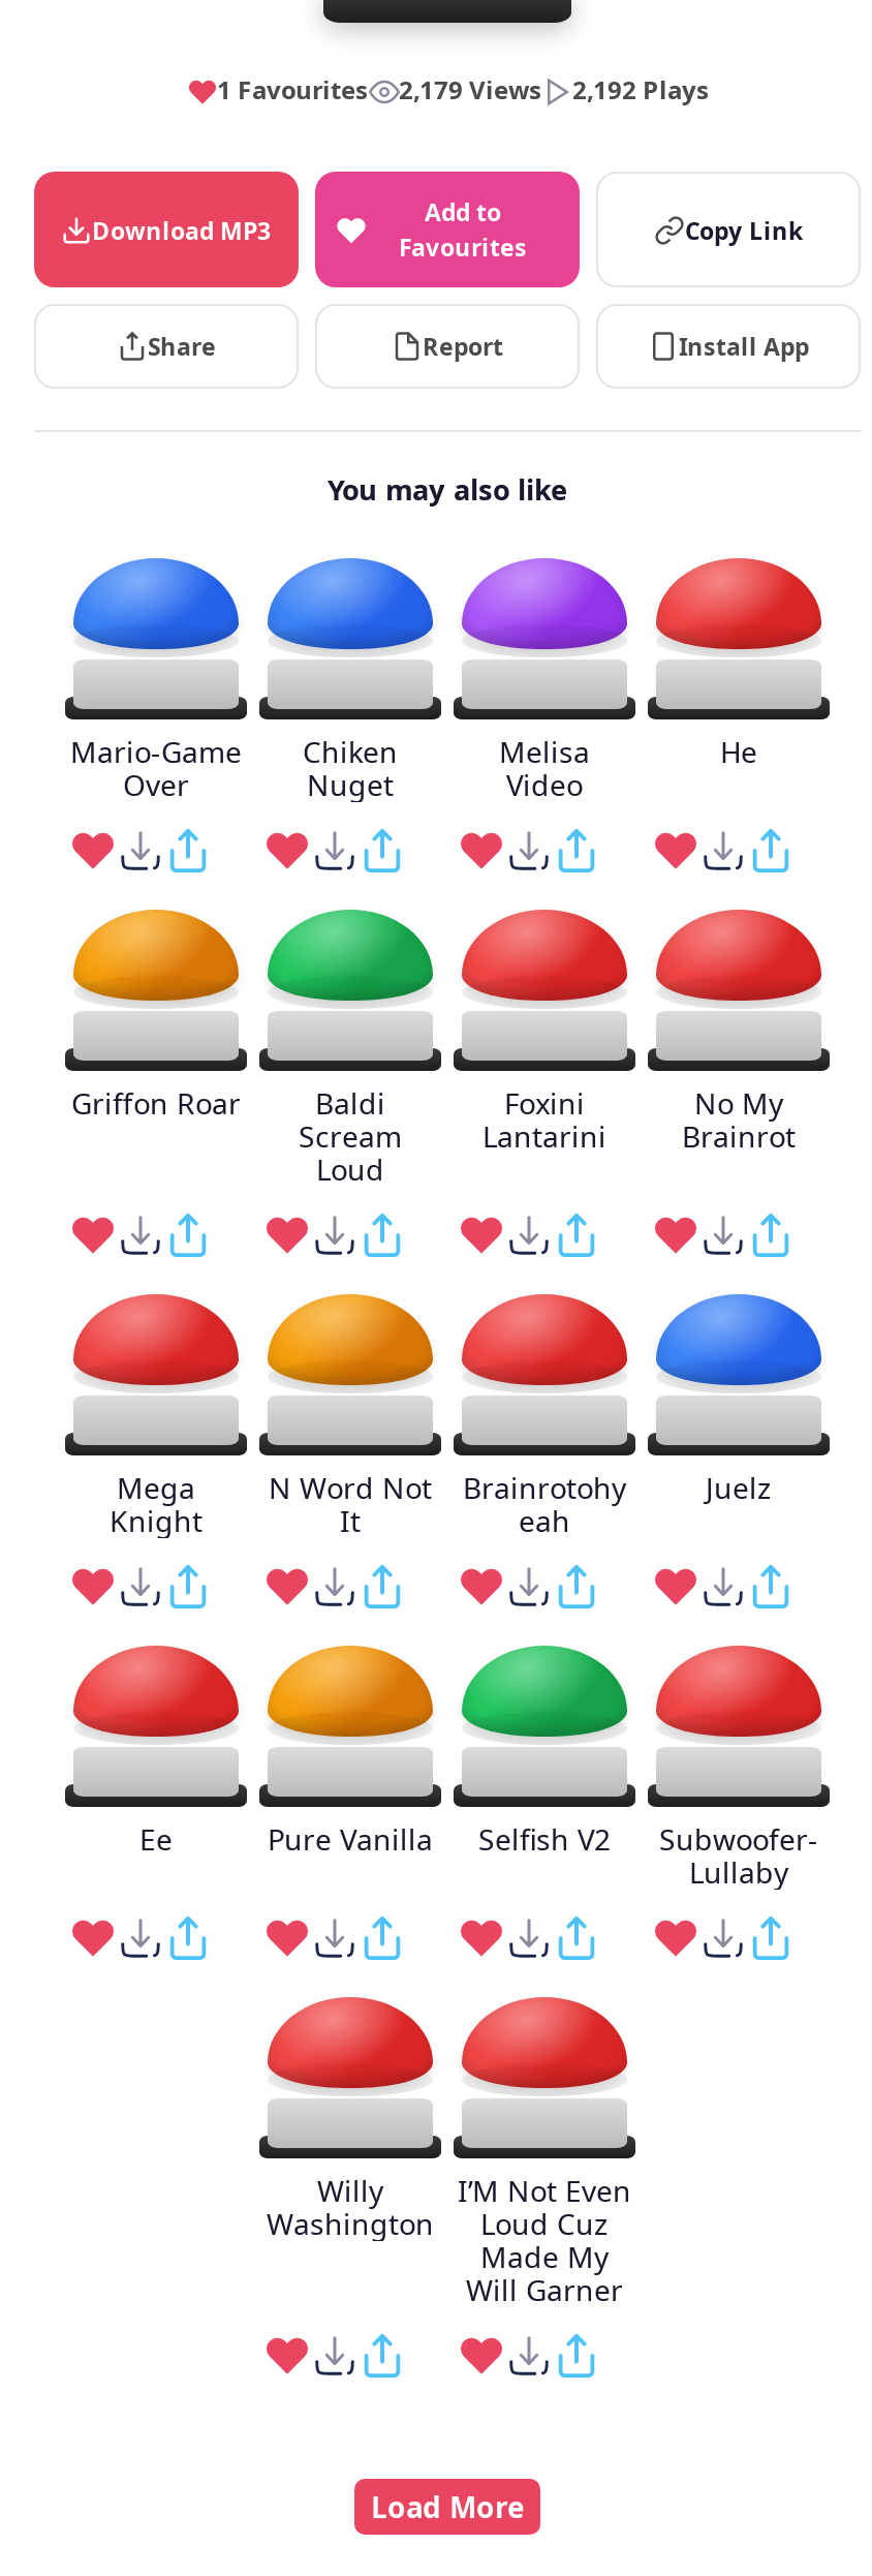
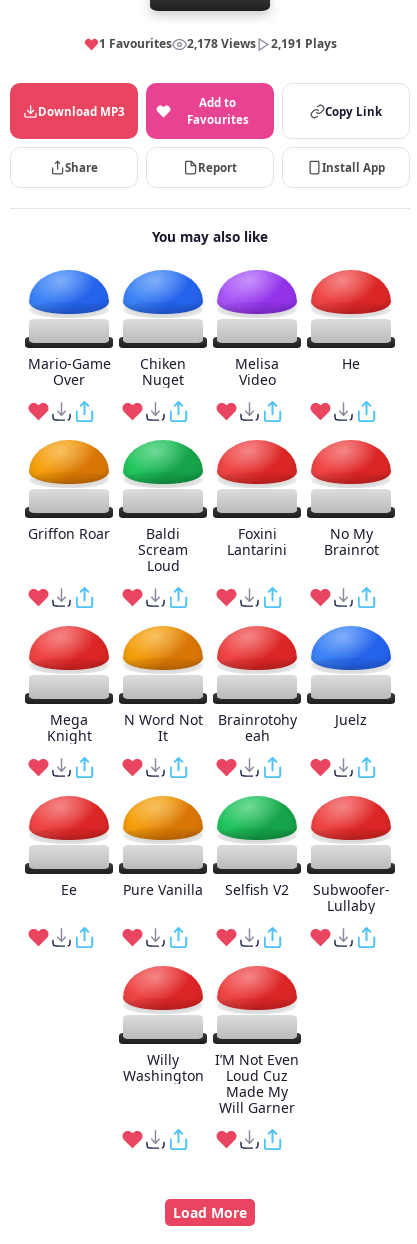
- 2,179 Views
+ 2,178 Views

- 2,192 Plays
+ 2,191 Plays
